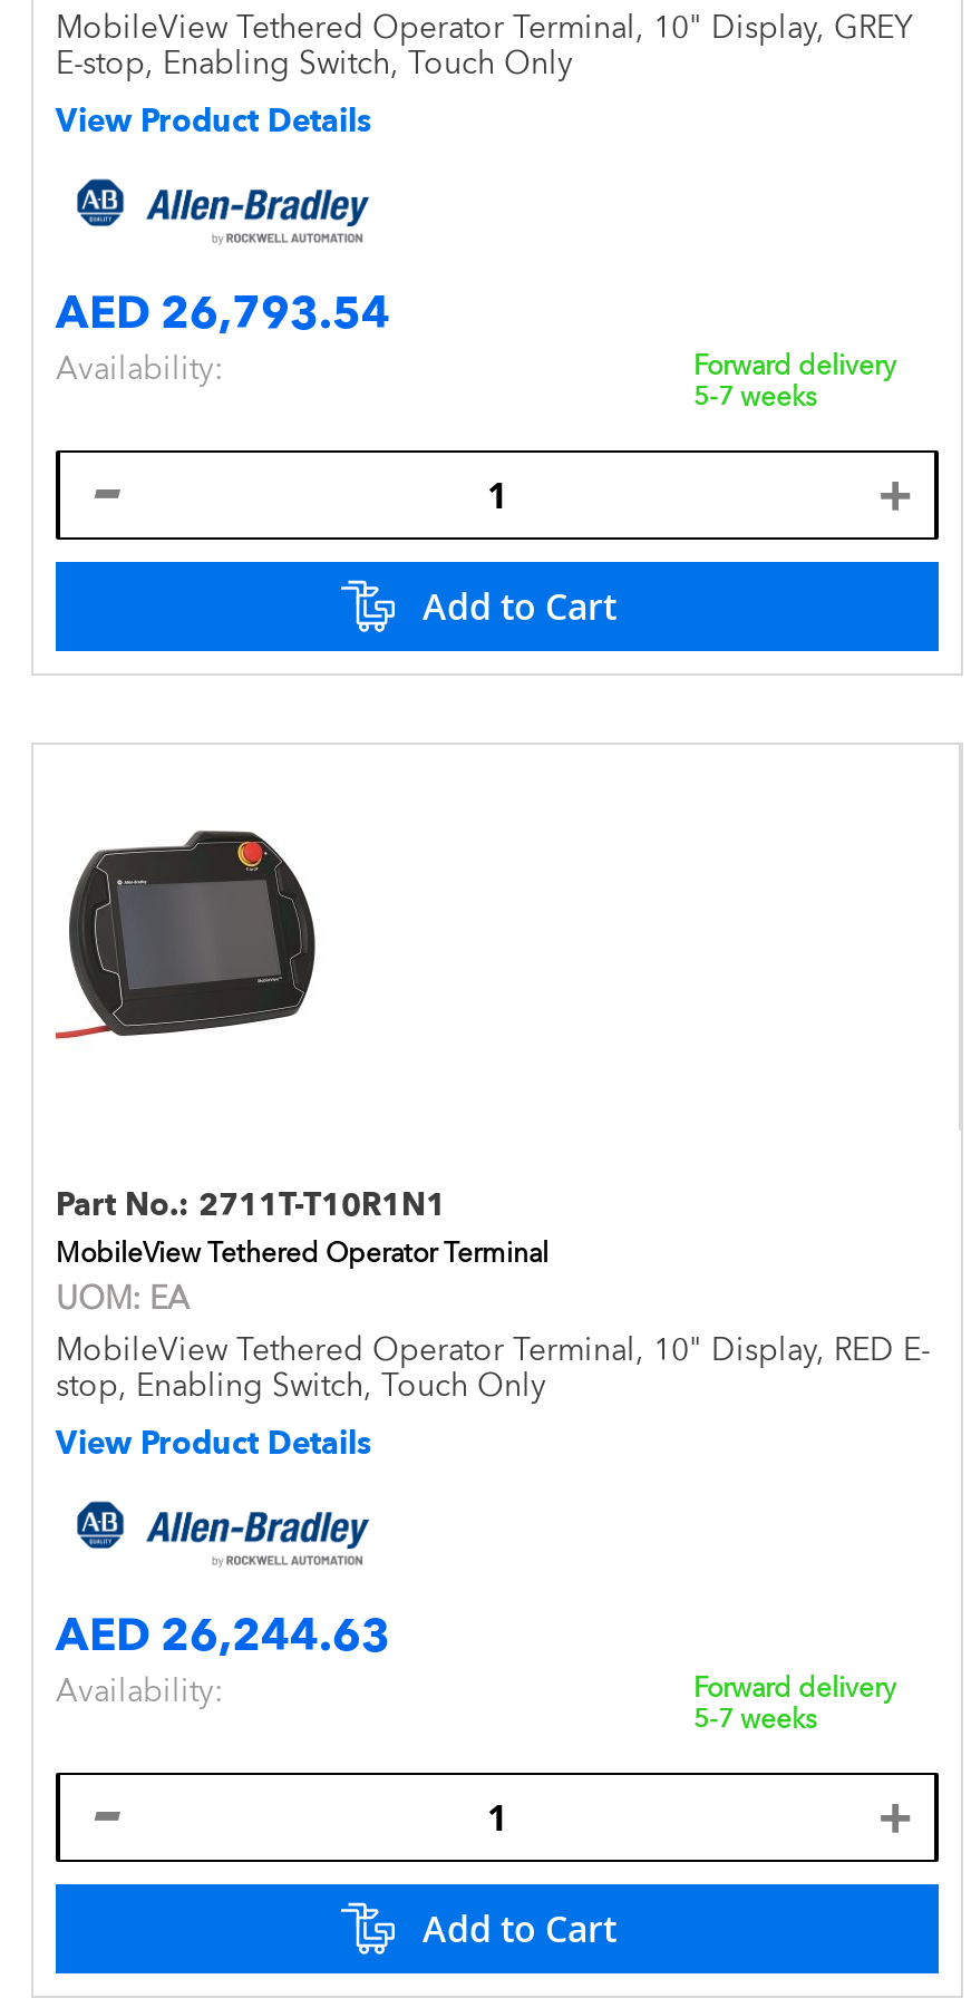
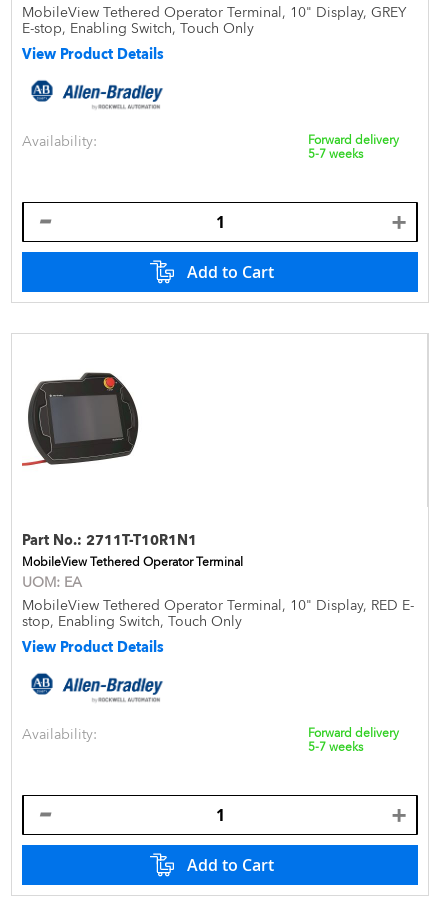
- AED 26,793.54

moved up: Availability: | Forward delivery | 5-7 weeks

- AED 26,244.63

moved up: Availability: | Forward delivery | 5-7 weeks
